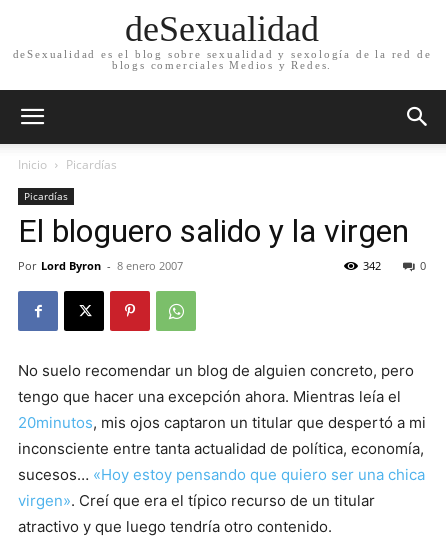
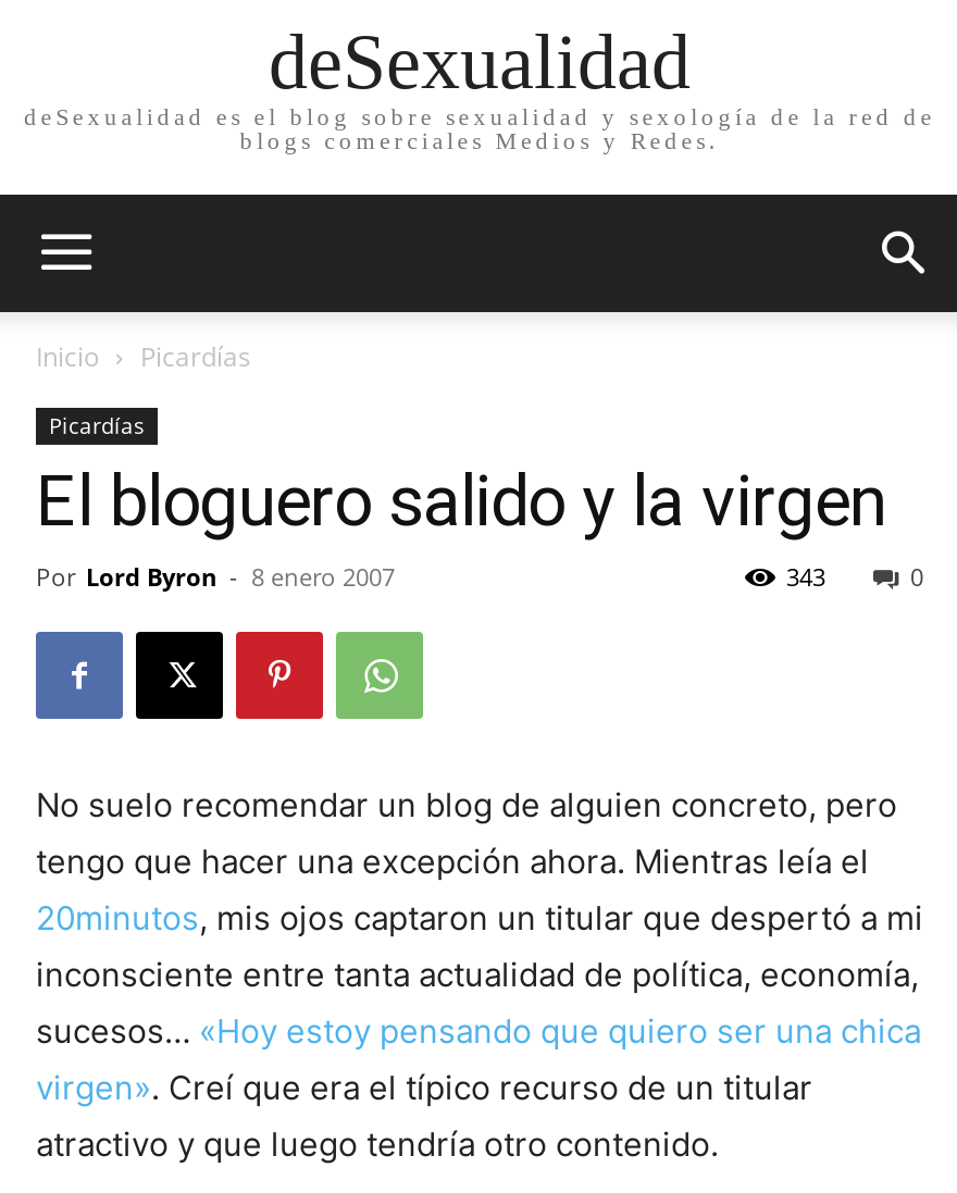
- 342
+ 343
